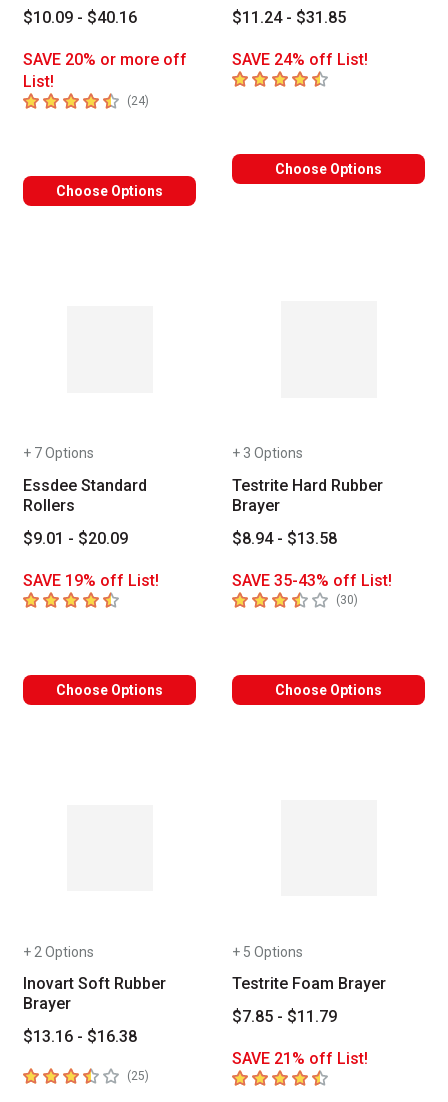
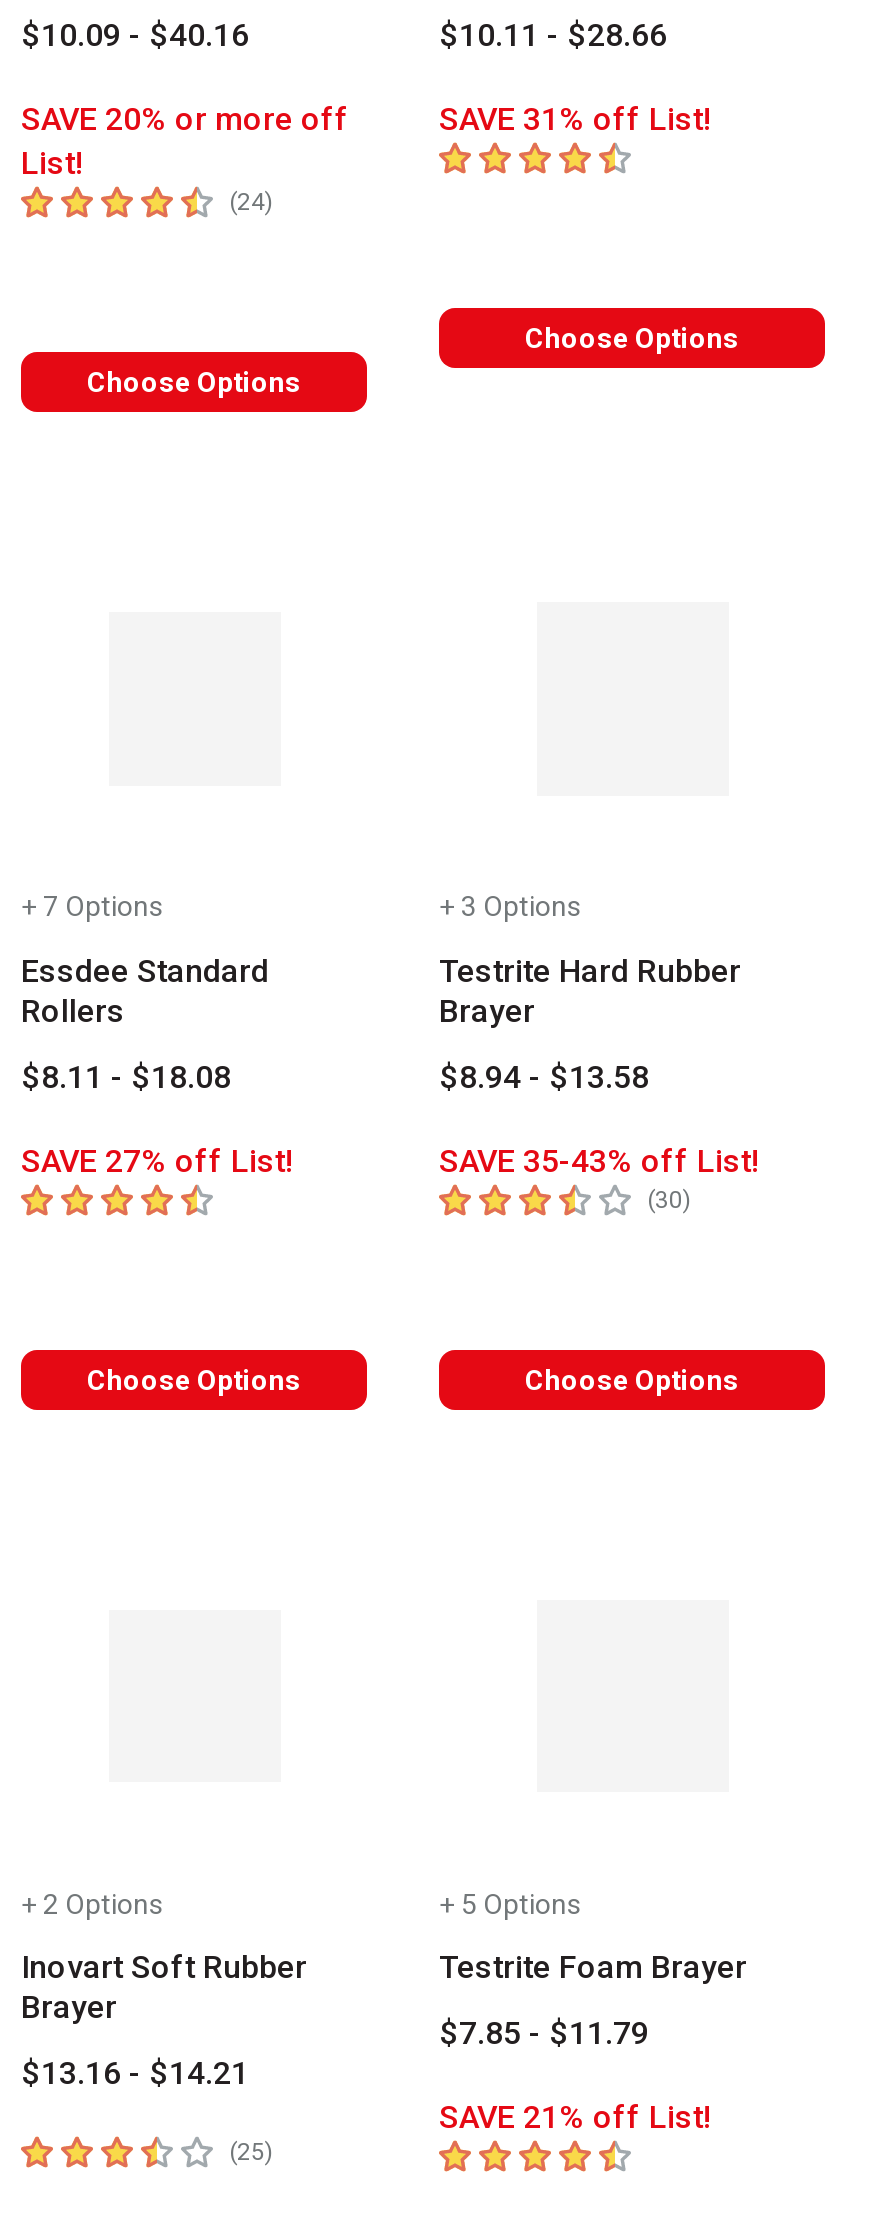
- $11.24 - $31.85
+ $10.11 - $28.66

- SAVE 24% off List!
+ SAVE 31% off List!

- $9.01 - $20.09
+ $8.11 - $18.08

- SAVE 19% off List!
+ SAVE 27% off List!

- $13.16 - $16.38
+ $13.16 - $14.21
